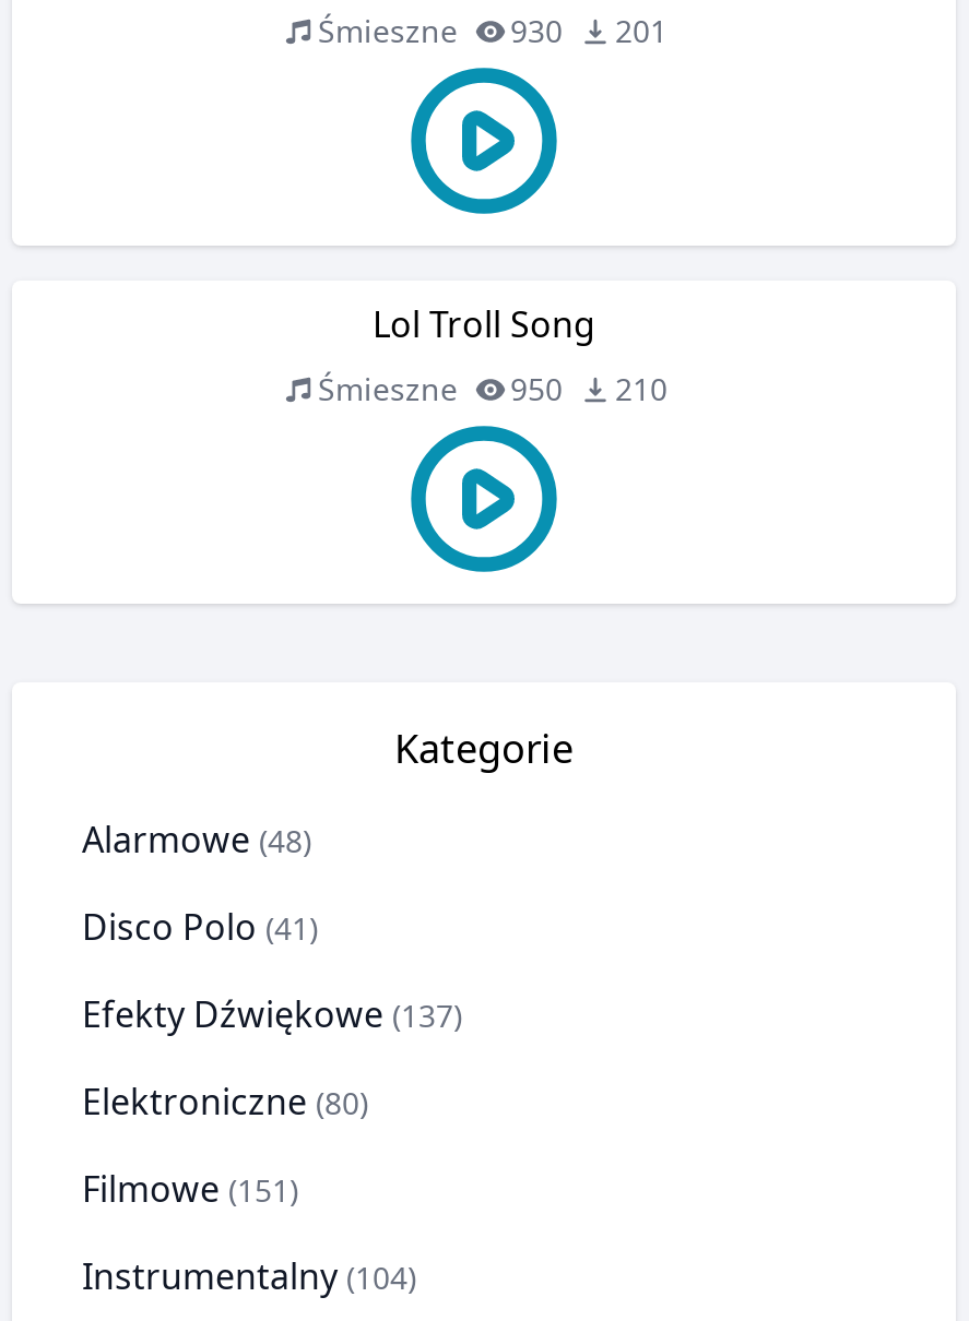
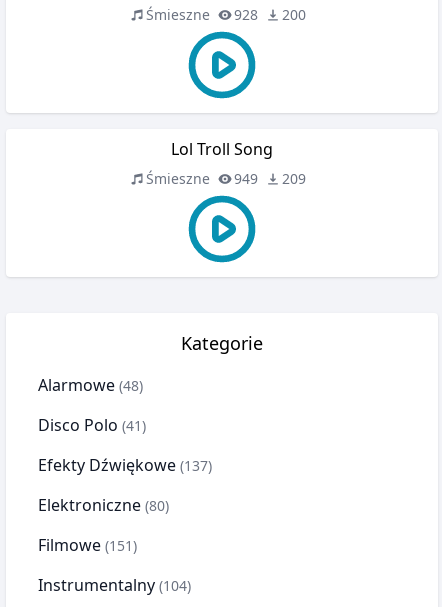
- 930
+ 928

- 201
+ 200

- 950
+ 949

- 210
+ 209
